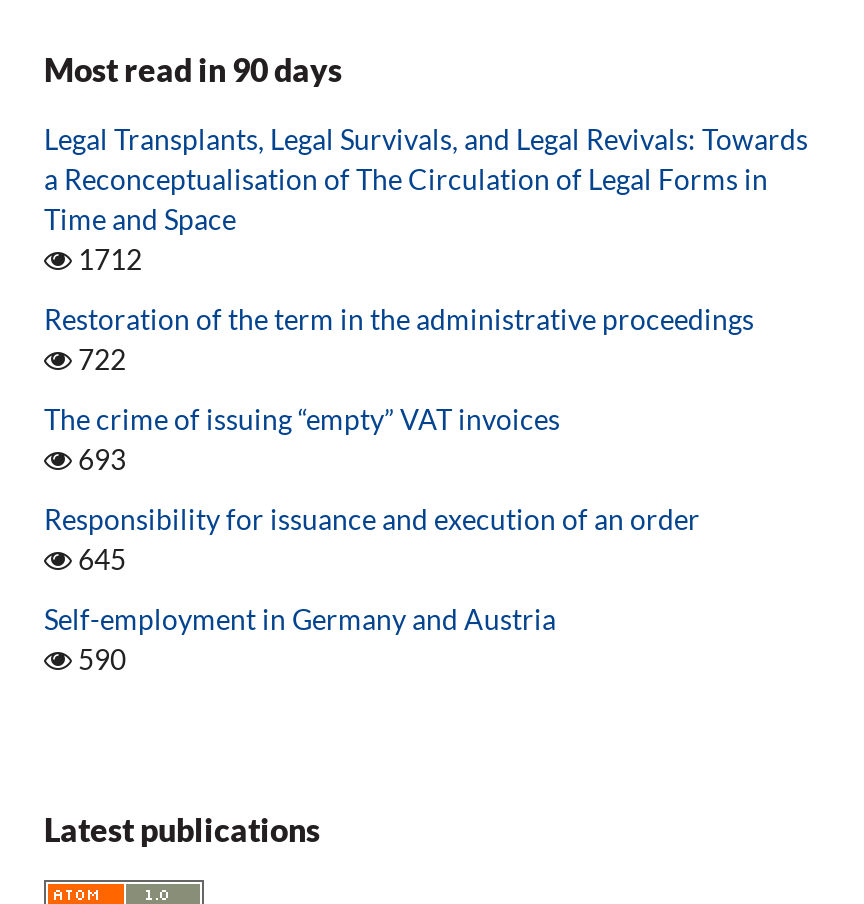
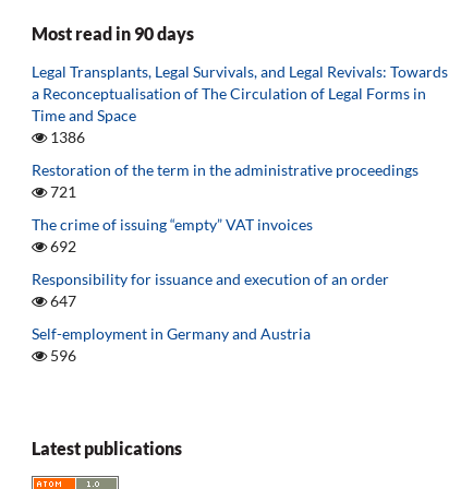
- 1712
+ 1386

- 722
+ 721

- 693
+ 692

- 645
+ 647

- 590
+ 596
